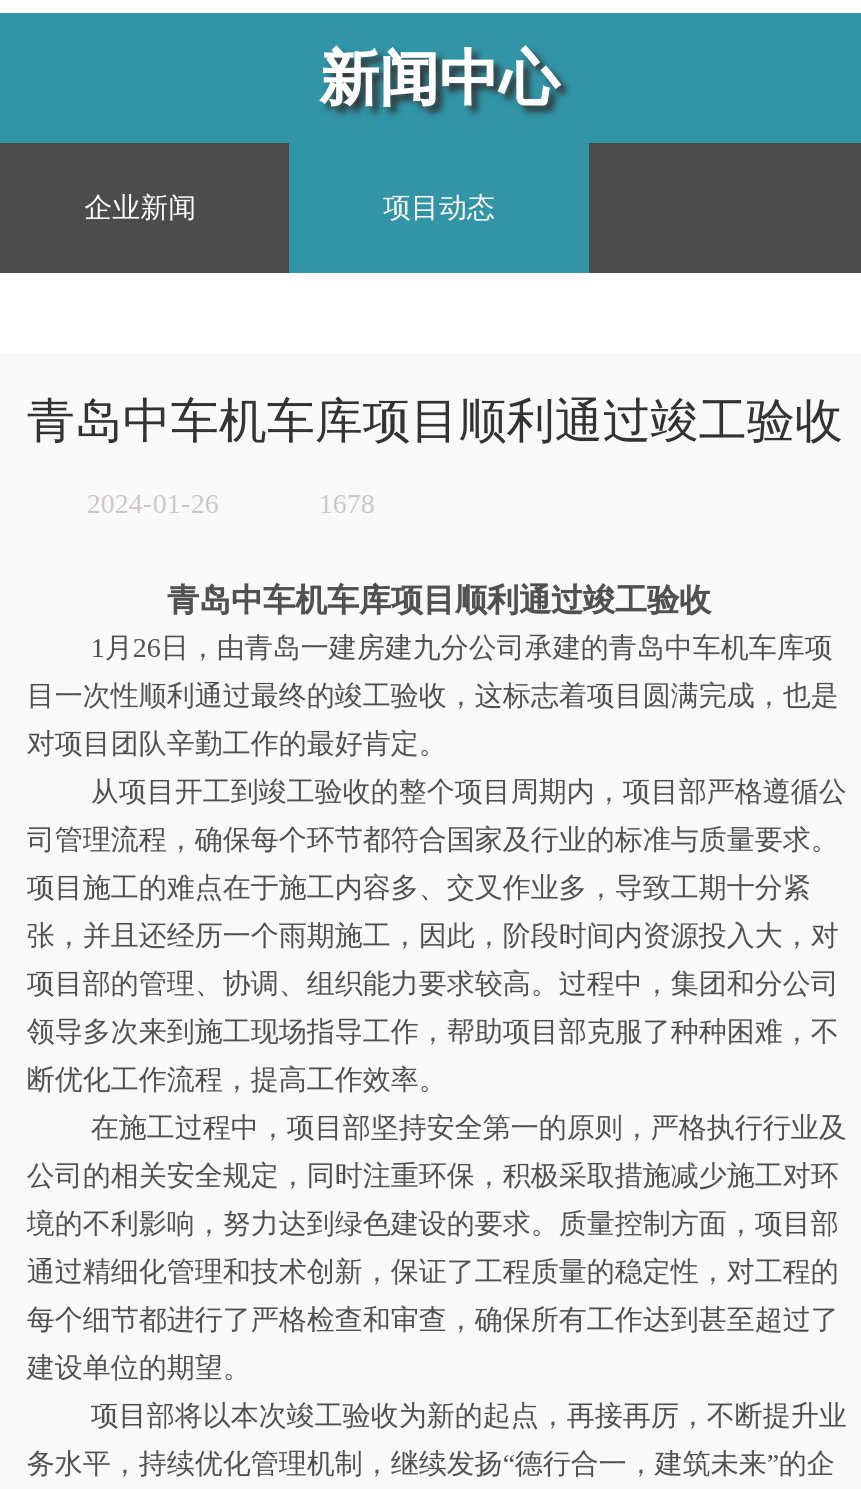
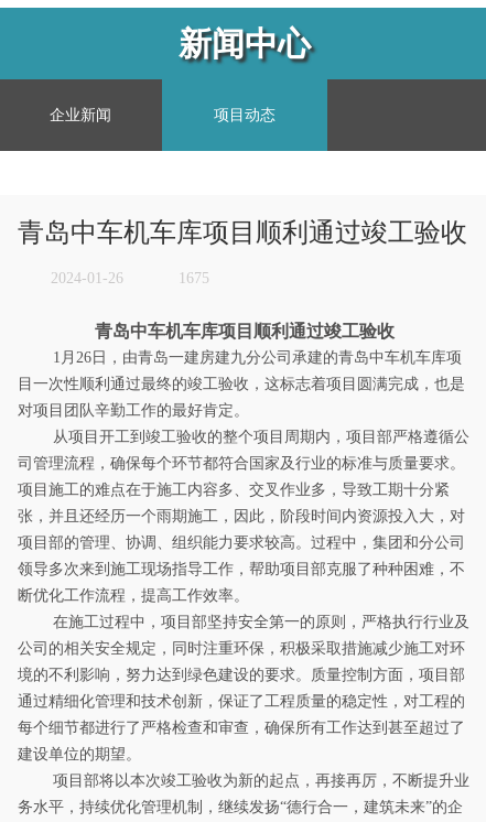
- 1678
+ 1675
